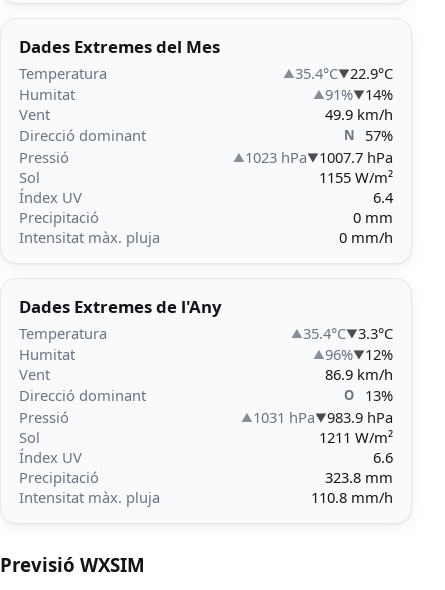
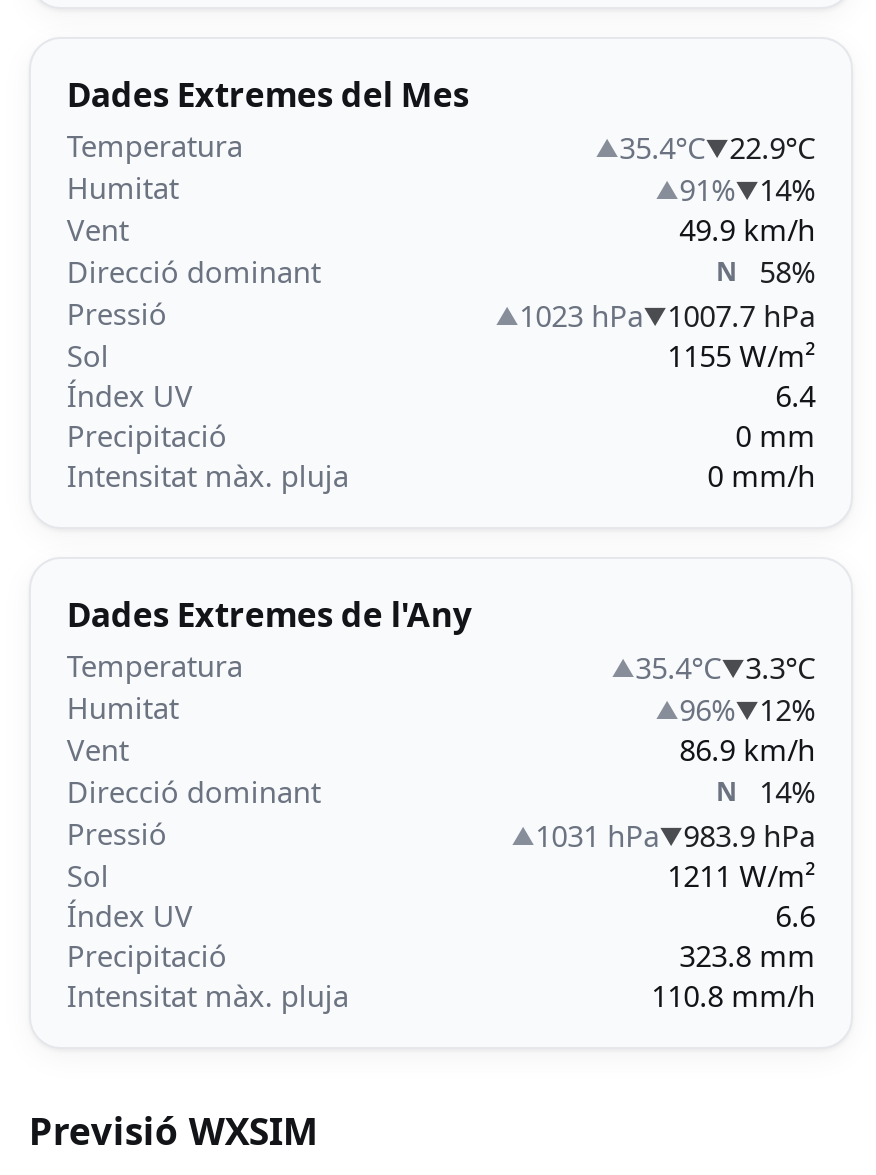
- N 57%
+ N 58%

- O 13%
+ N 14%
